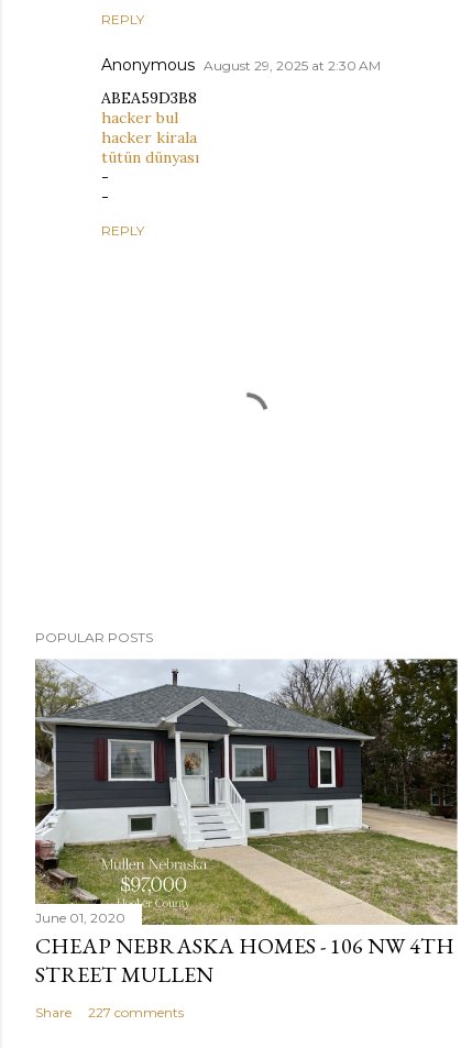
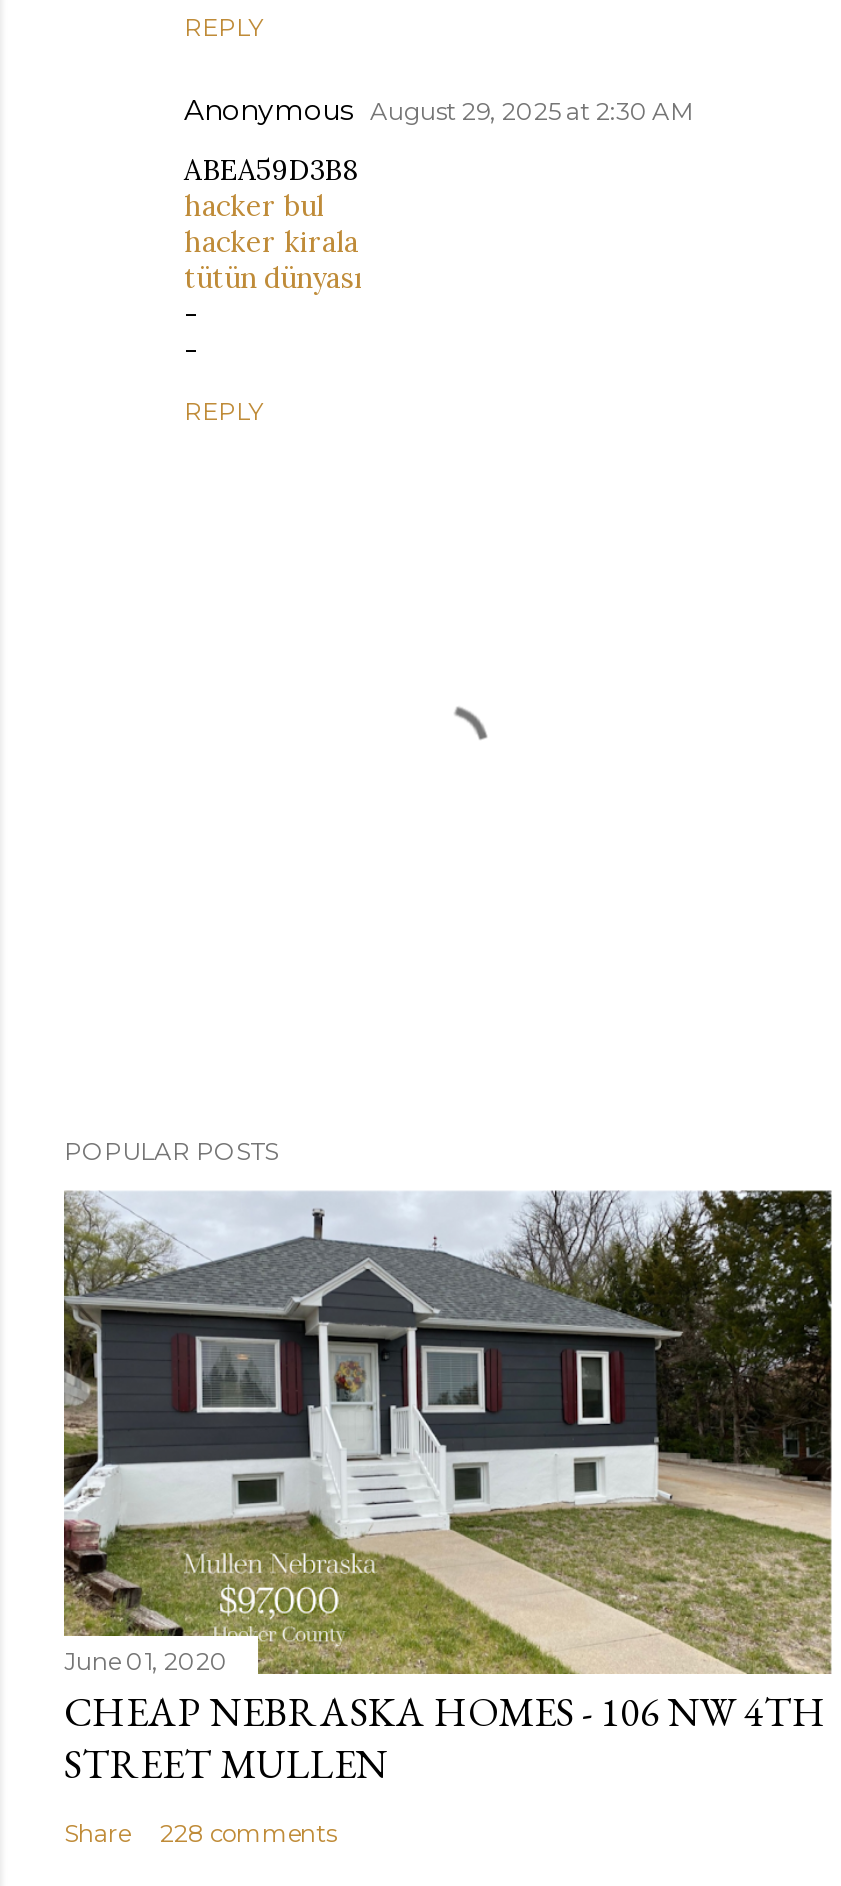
- Share 227 comments
+ Share 228 comments
